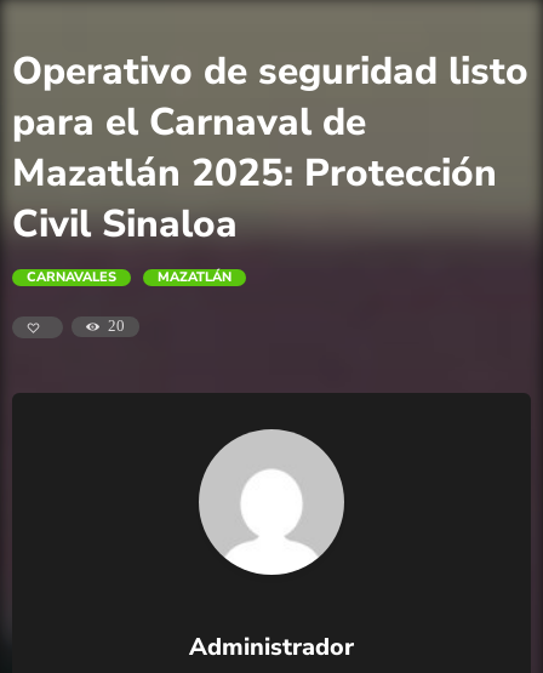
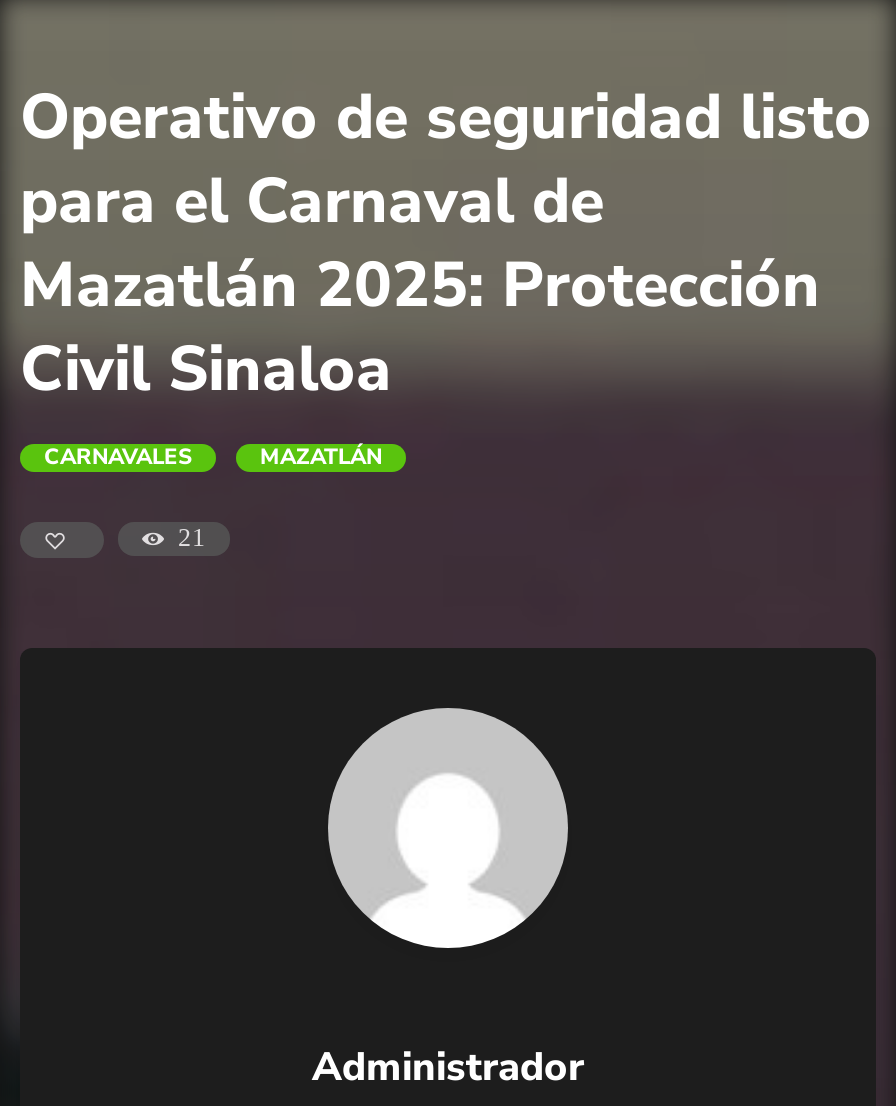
- 20
+ 21
